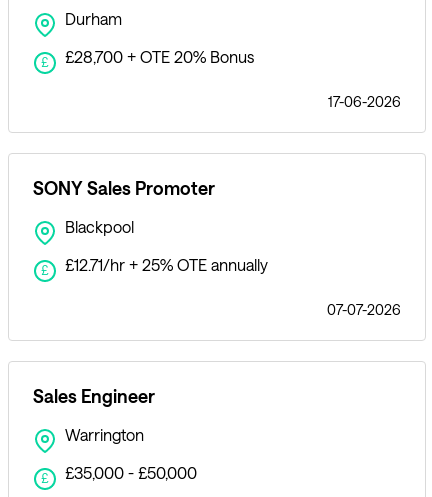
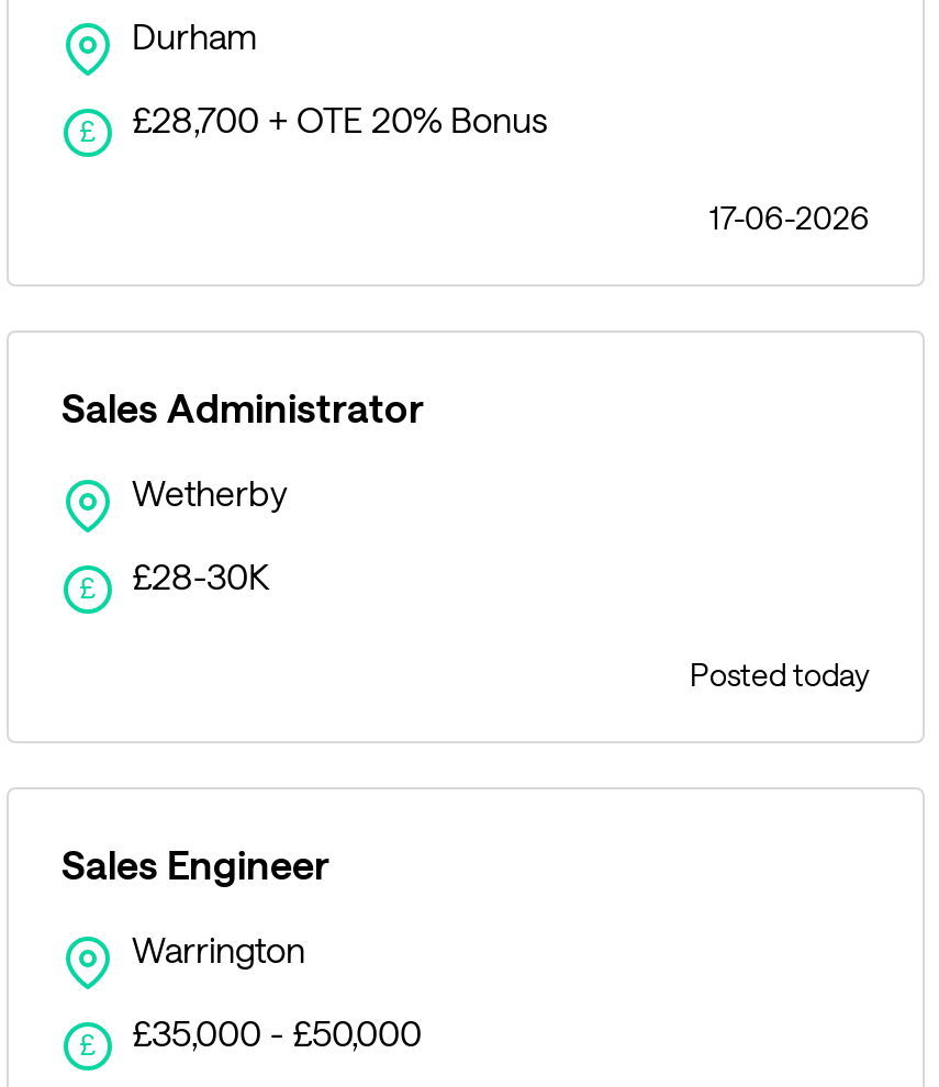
- SONY Sales Promoter
+ Sales Administrator

- Blackpool
+ Wetherby

- £12.71/hr + 25% OTE annually
+ £28-30K

- 07-07-2026
+ Posted today
